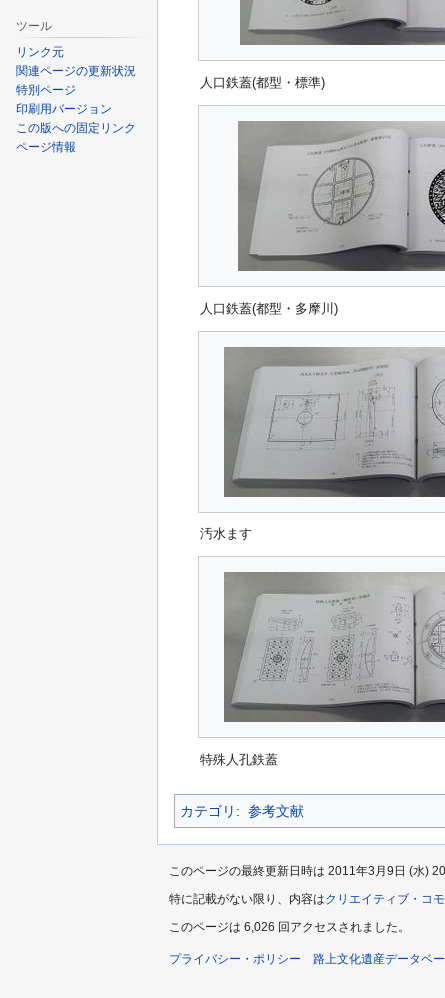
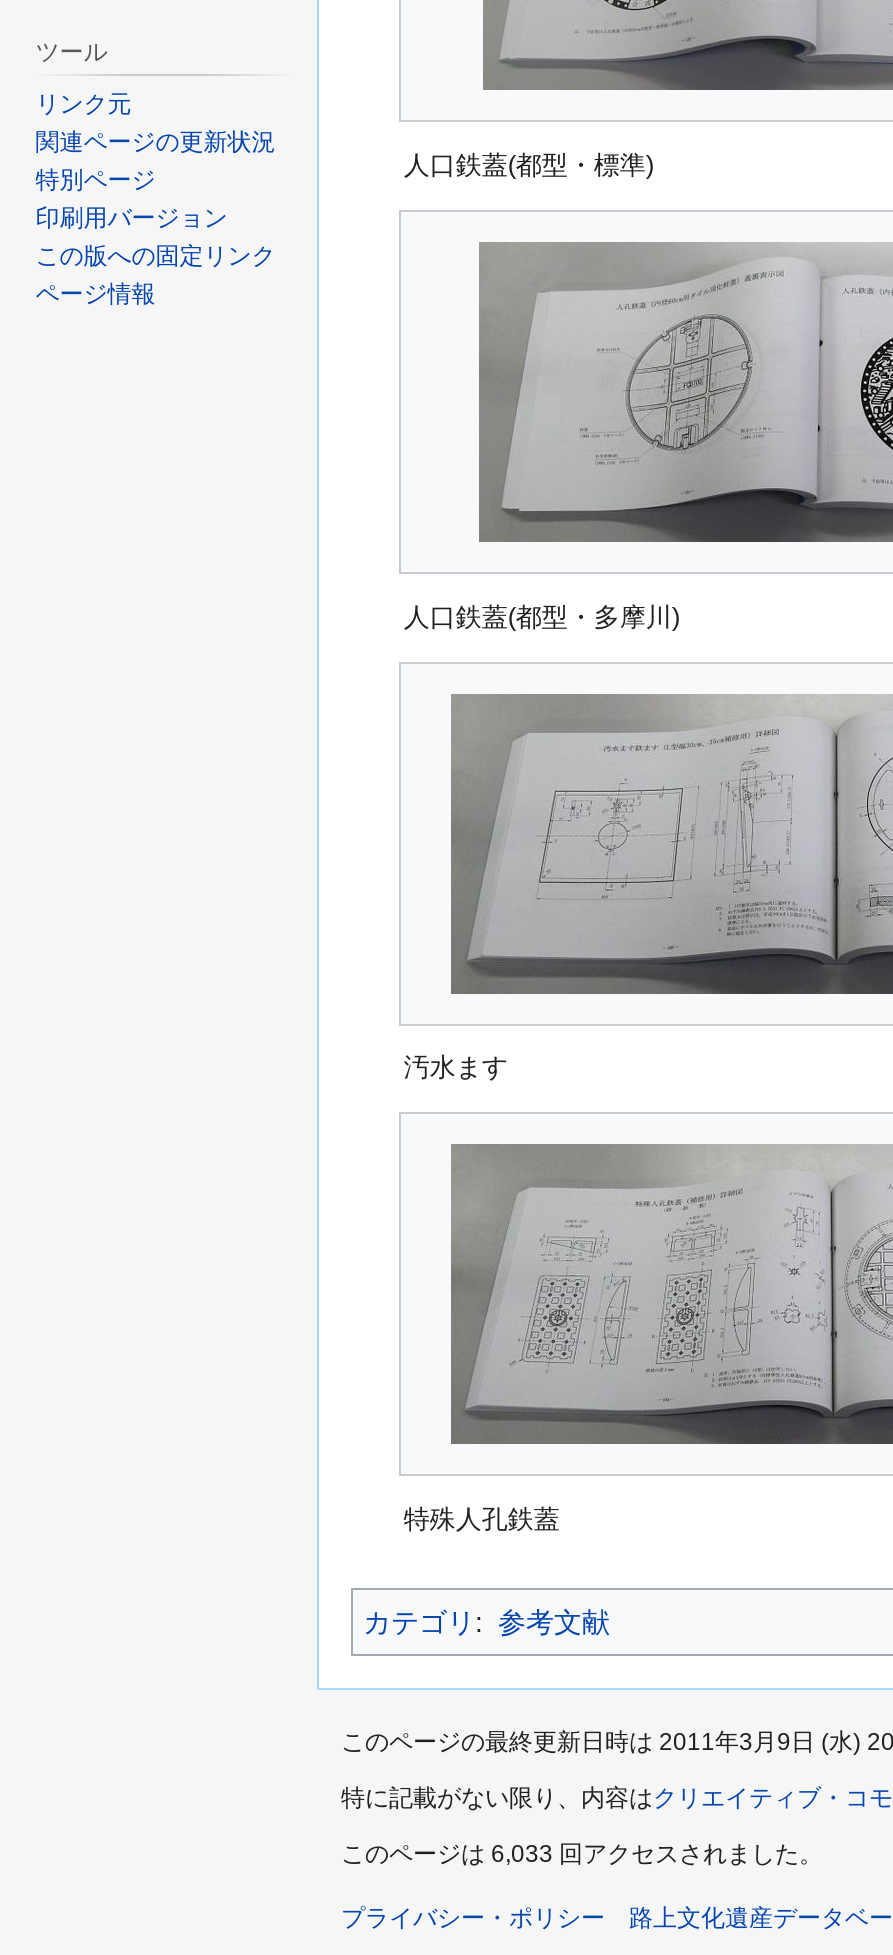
- このページは 6,026 回アクセスされました。
+ このページは 6,033 回アクセスされました。
